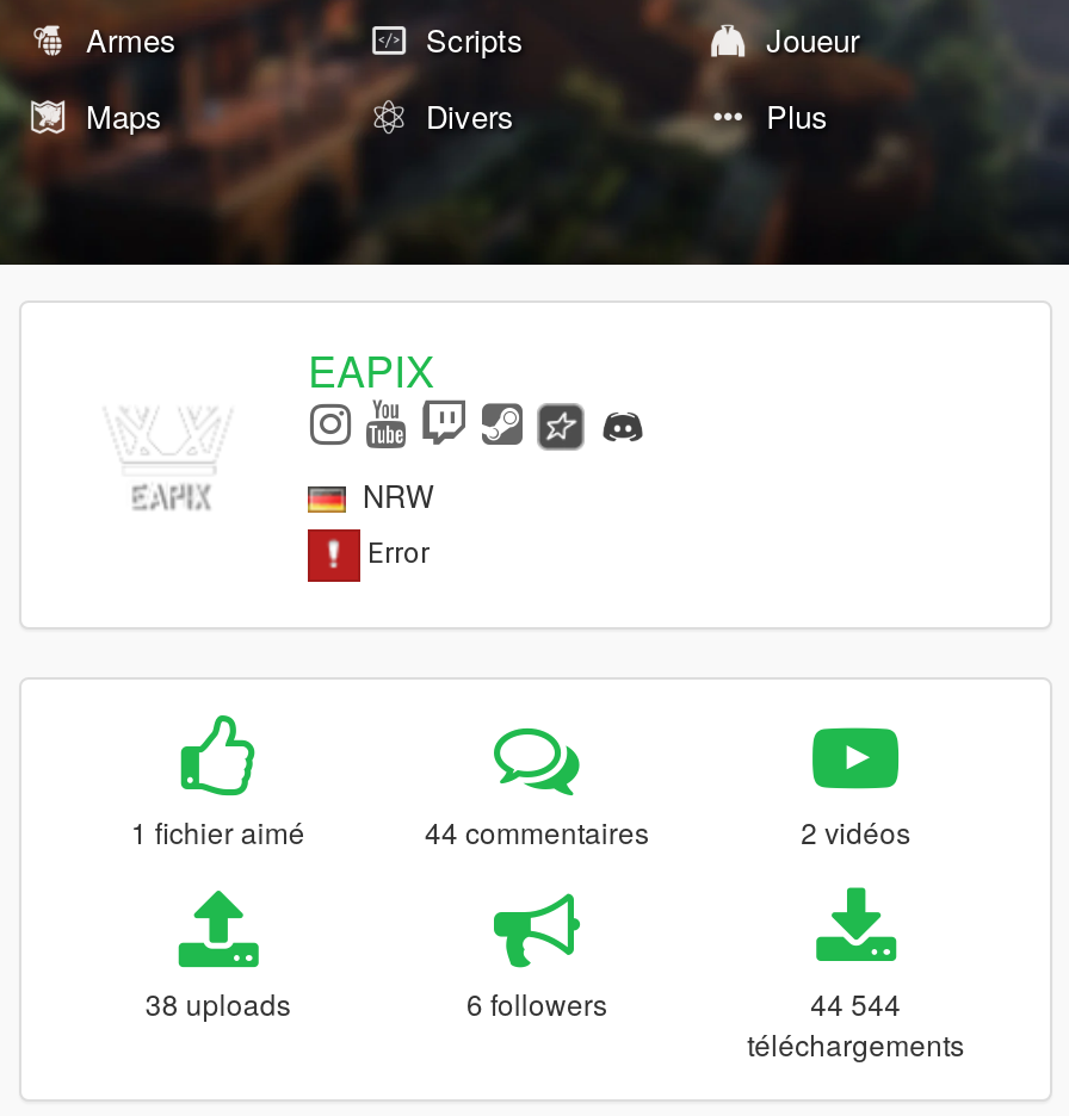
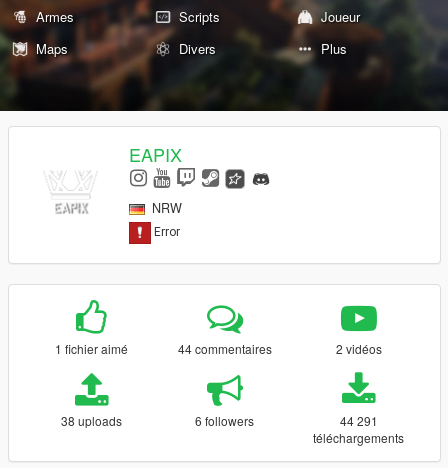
- 44 544
+ 44 291
